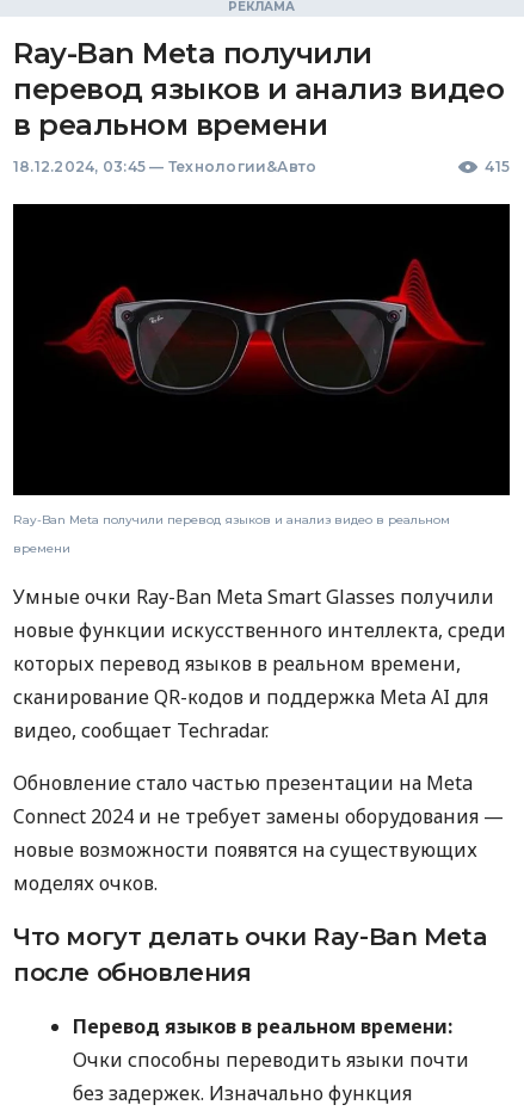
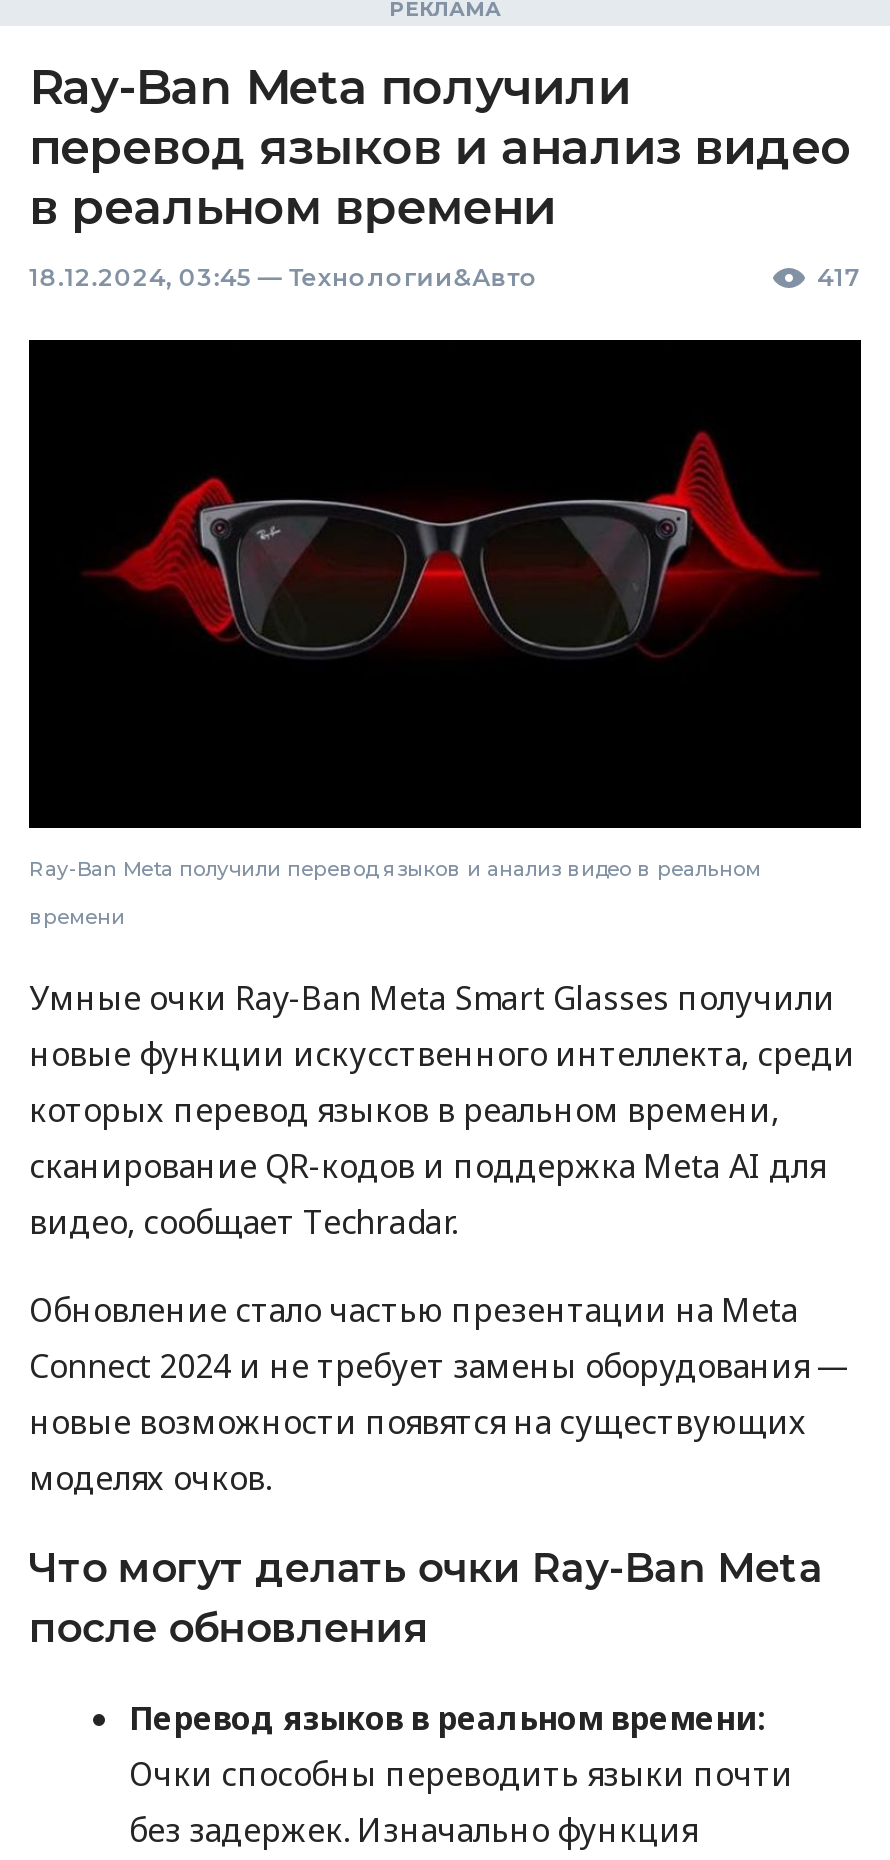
- 415
+ 417
